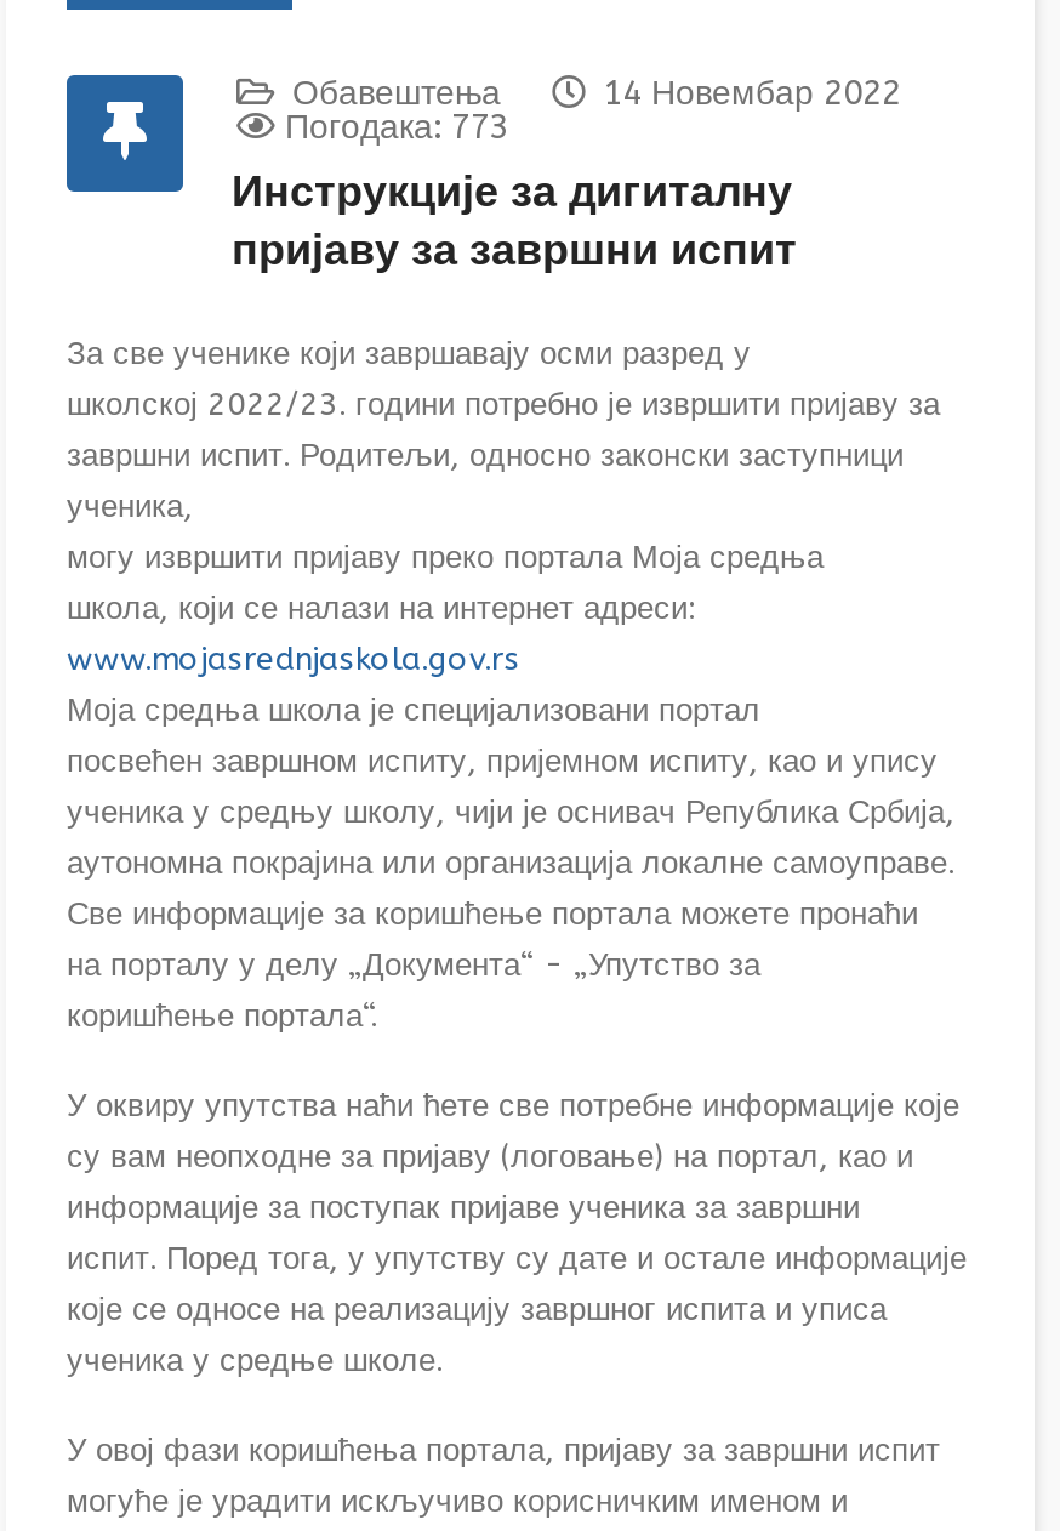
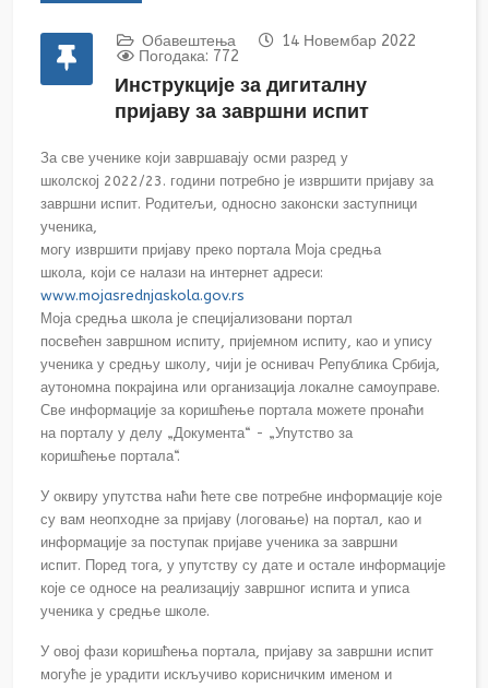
- Погодака: 773
+ Погодака: 772
